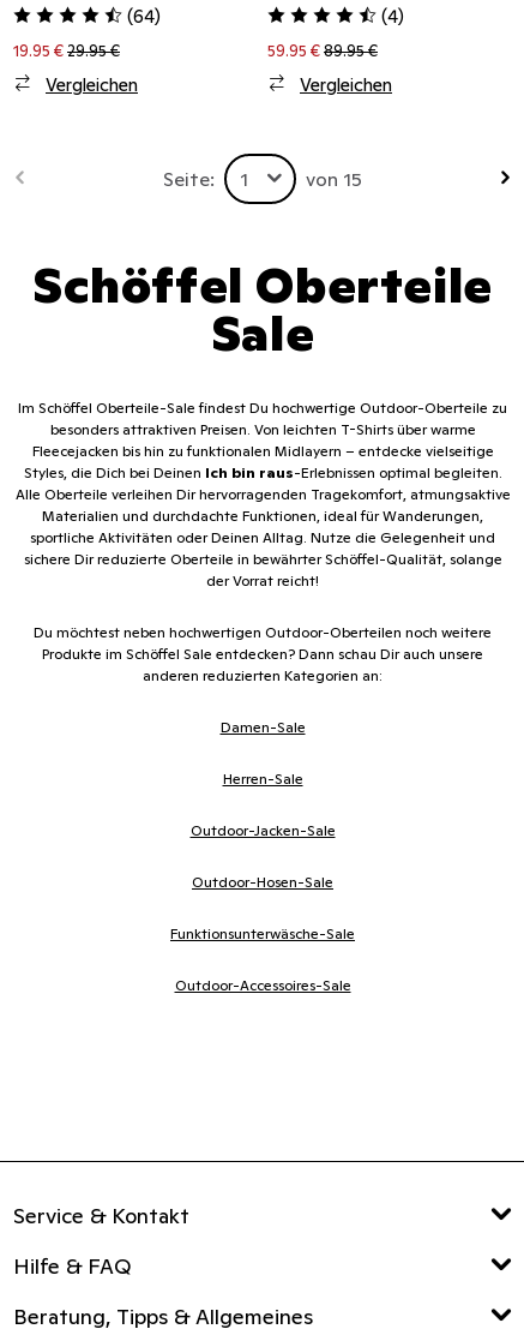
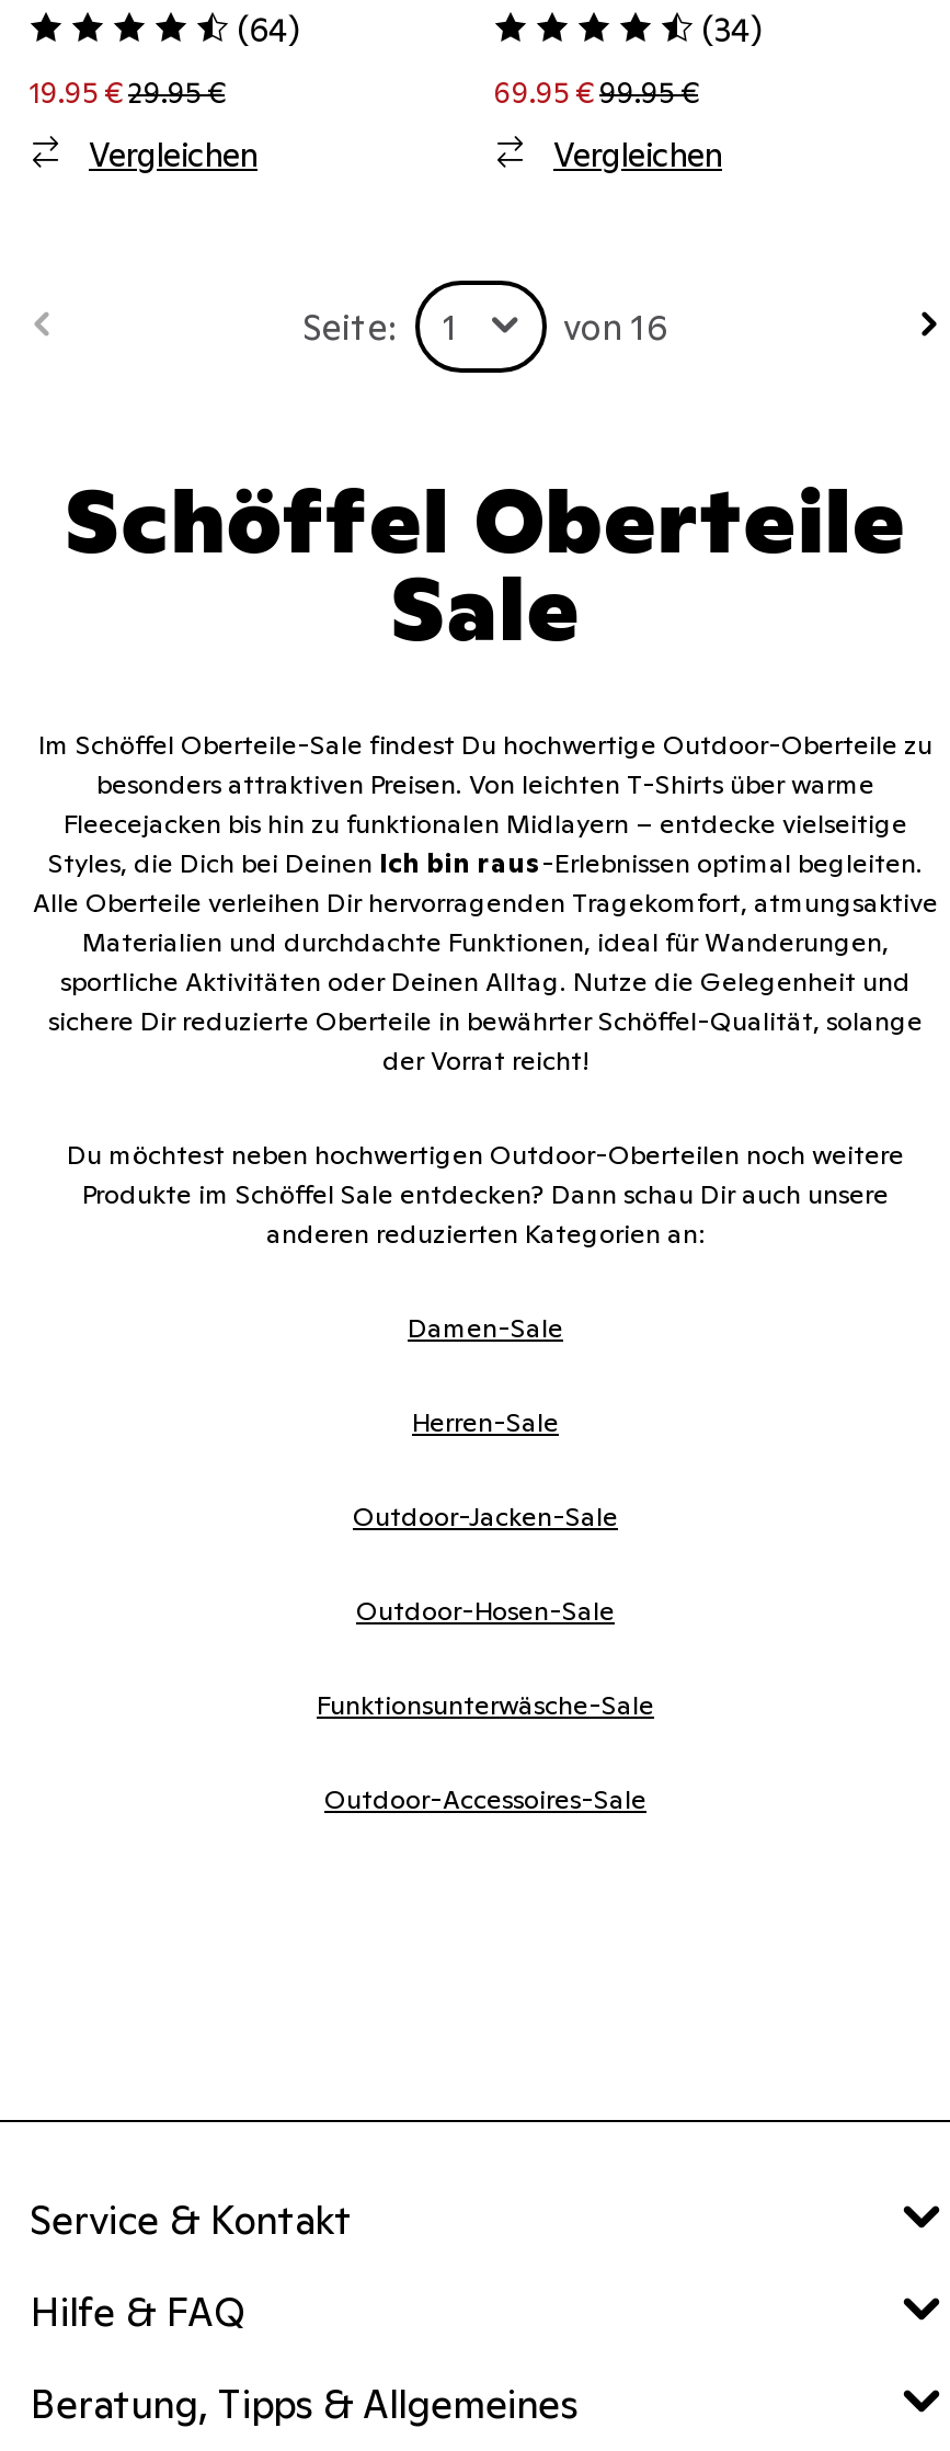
- (4)
+ (34)

- 59.95 € 89.95 €
+ 69.95 € 99.95 €

- von 15
+ von 16
